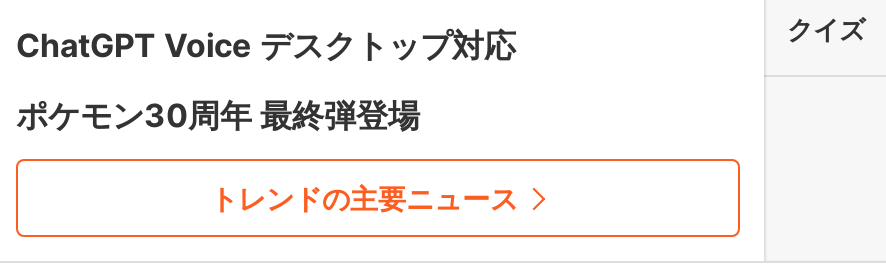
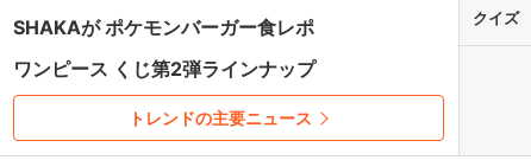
- ChatGPT Voice デスクトップ対応
+ SHAKAが ポケモンバーガー食レポ

- ポケモン30周年 最終弾登場
+ ワンピース くじ第2弾ラインナップ
